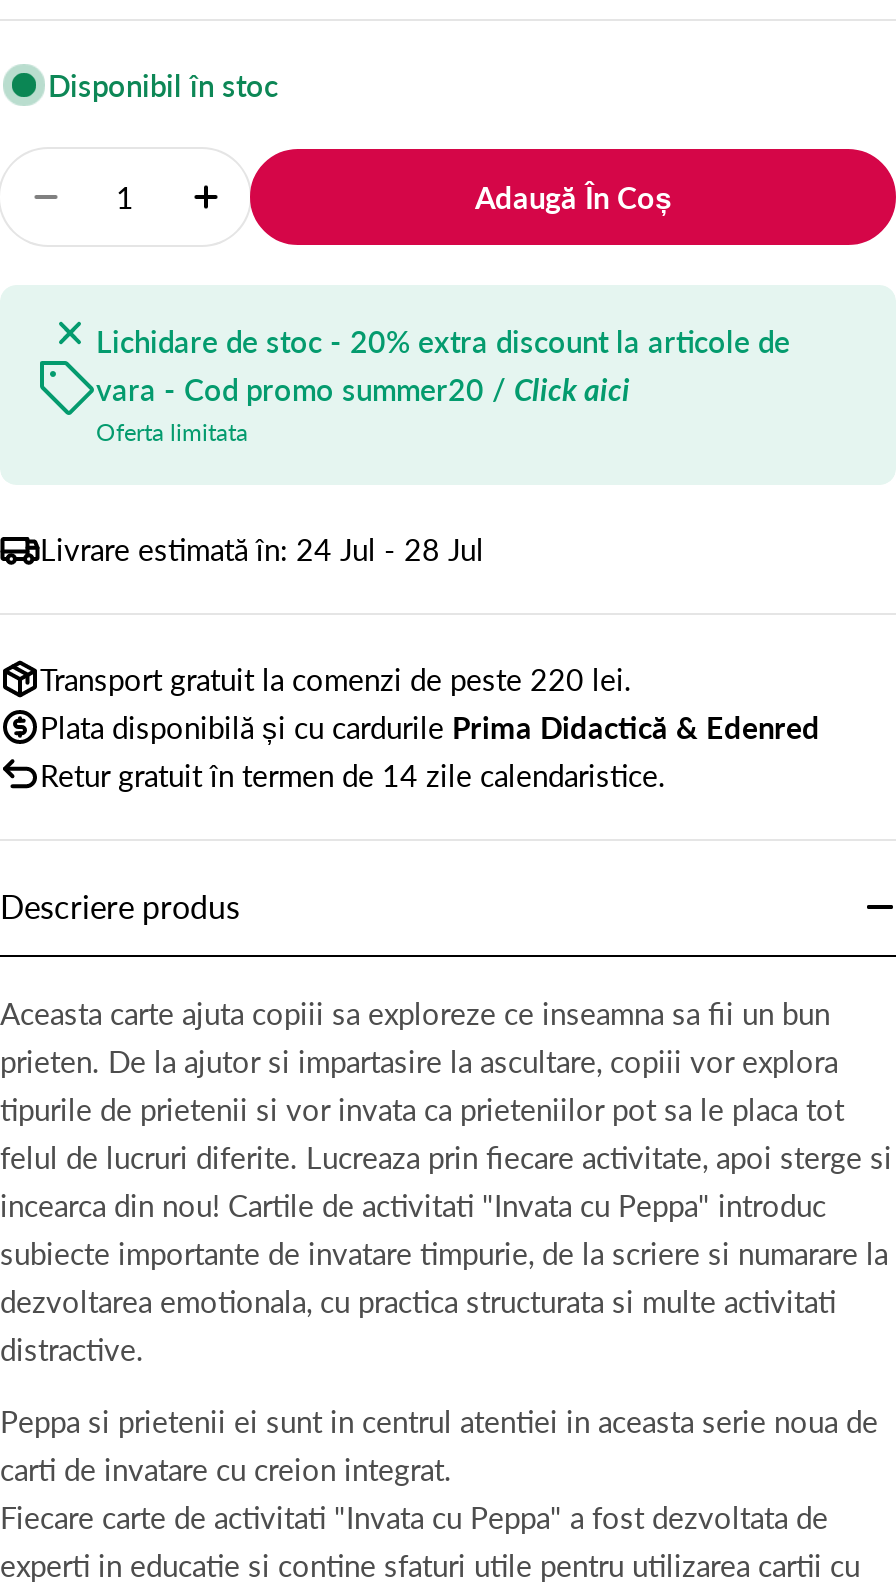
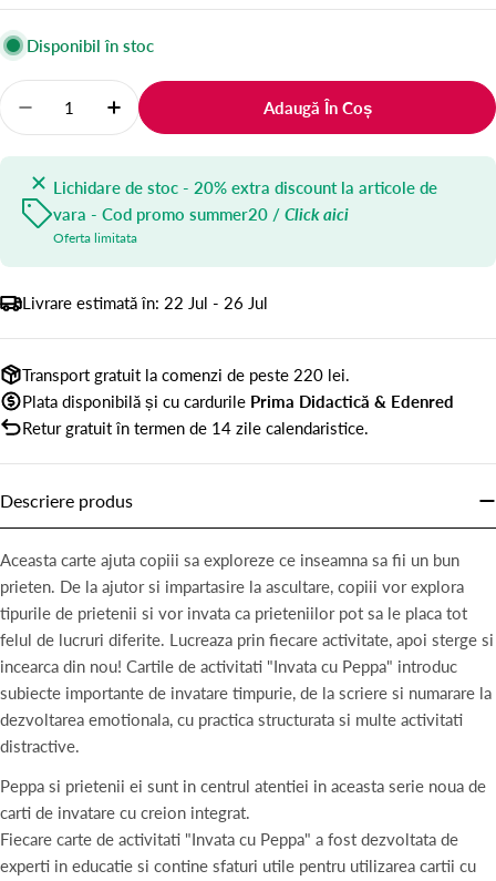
- Livrare estimată în: 24 Jul - 28 Jul
+ Livrare estimată în: 22 Jul - 26 Jul
